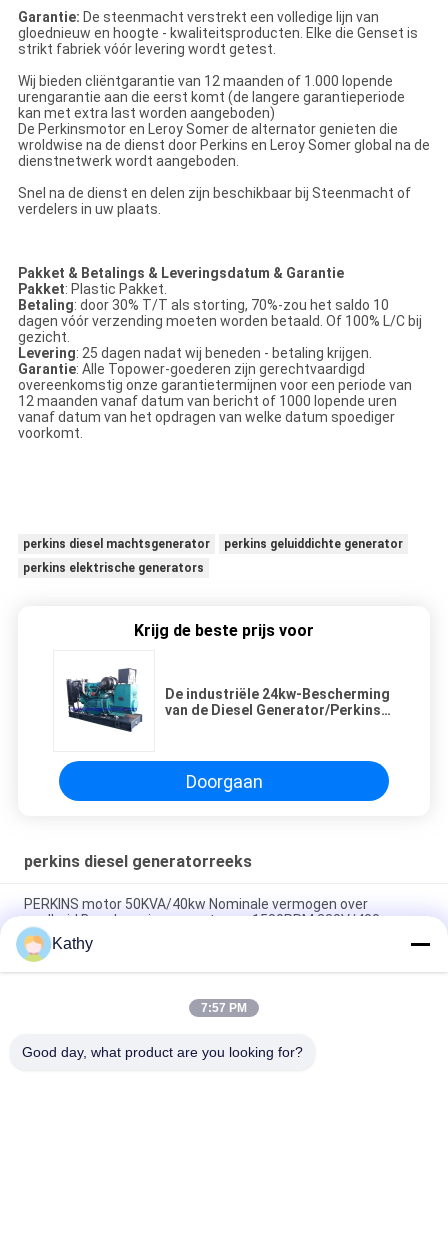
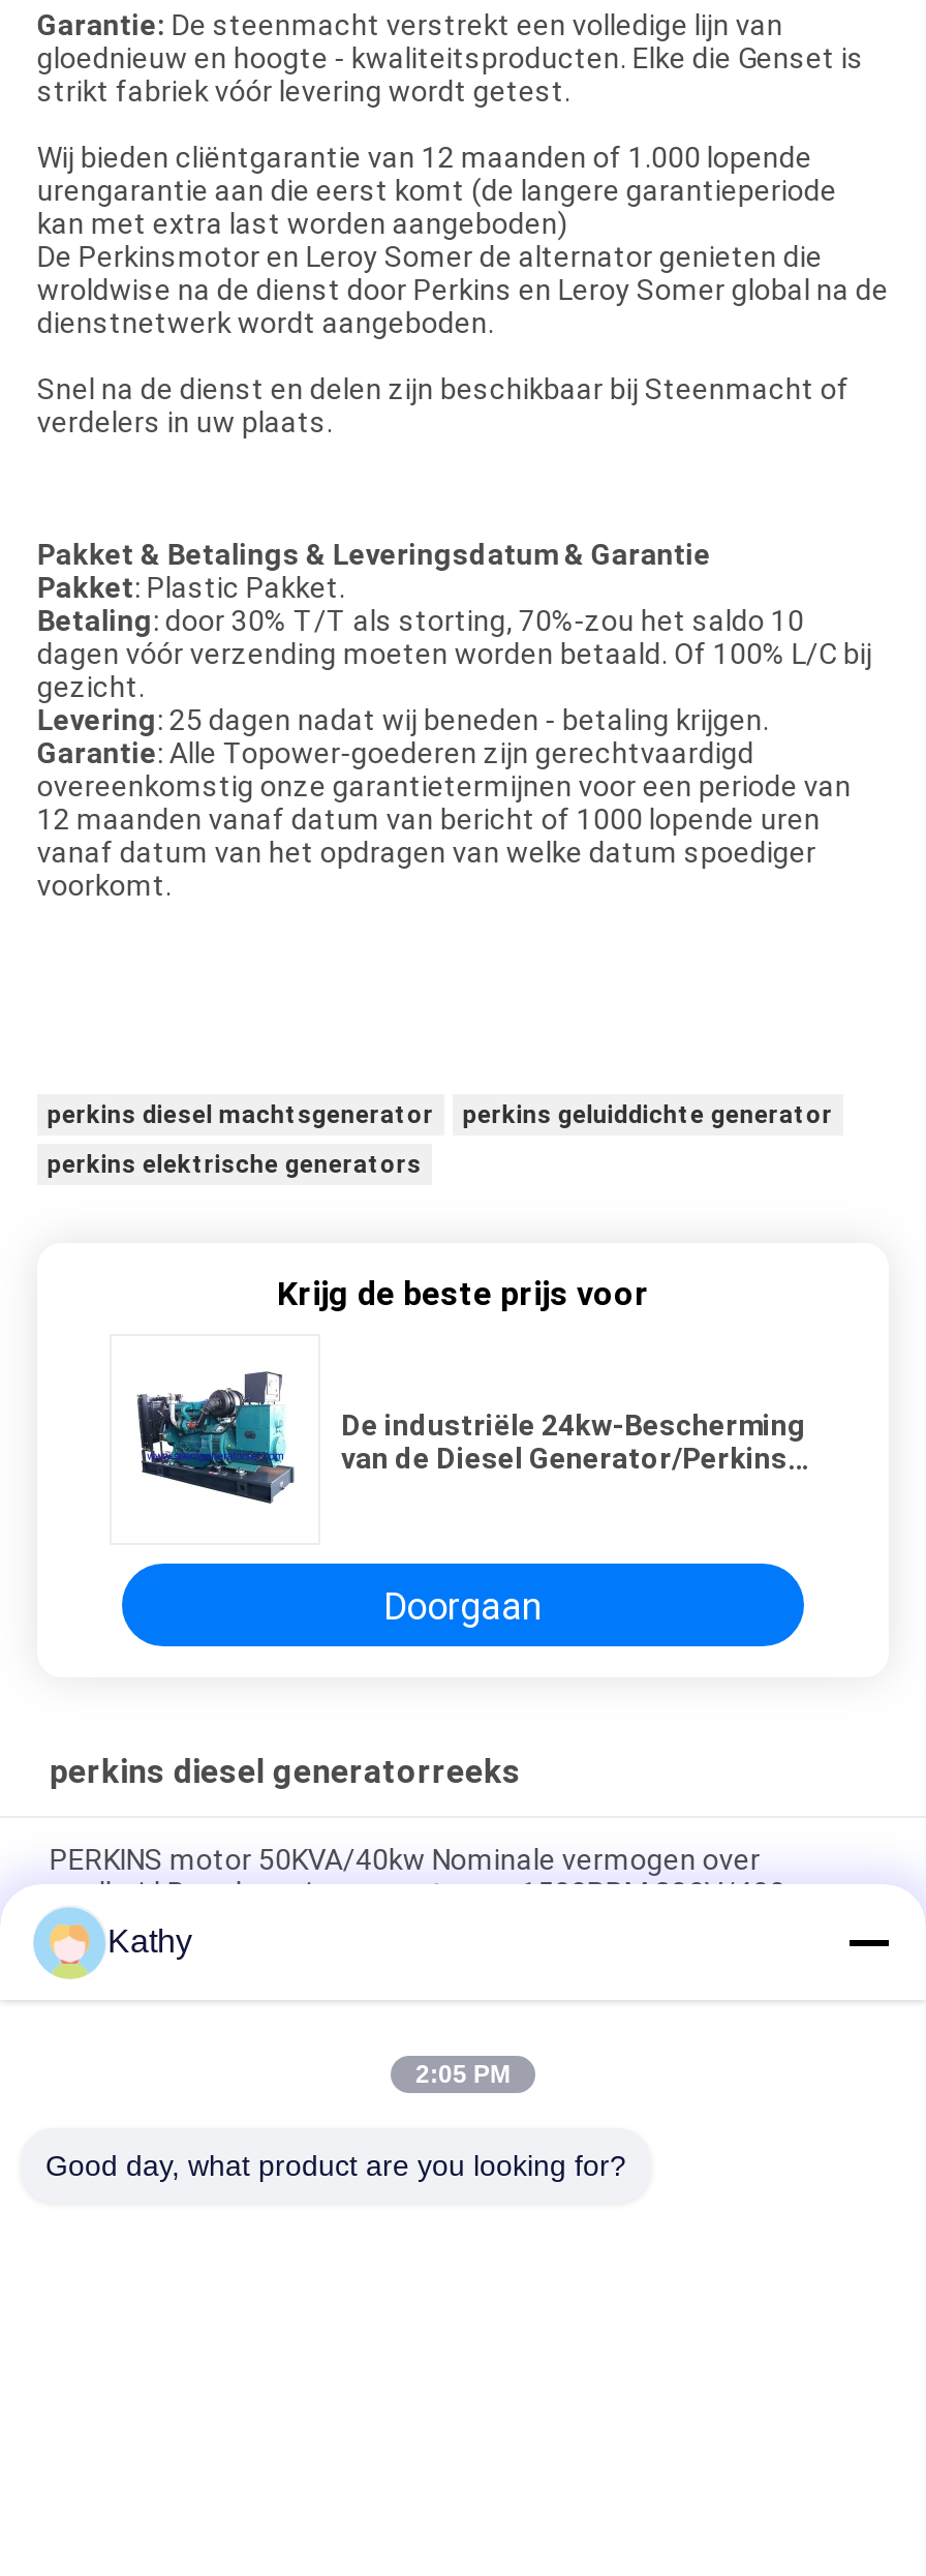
- 7:57 PM
+ 2:05 PM
